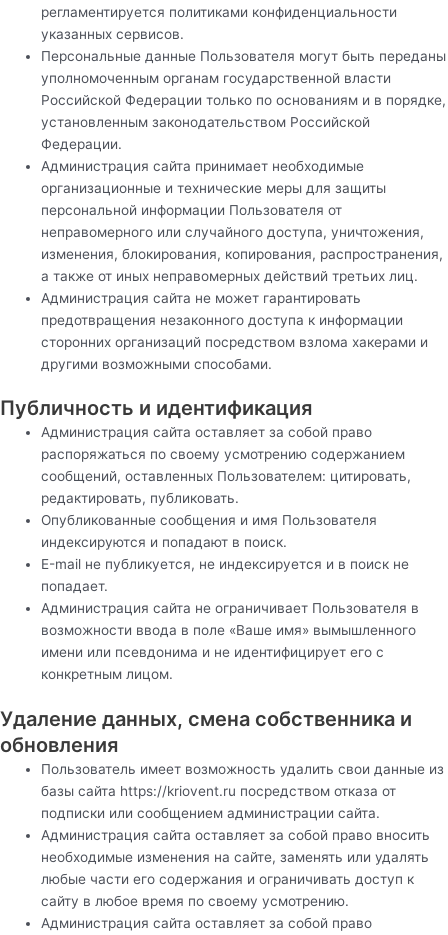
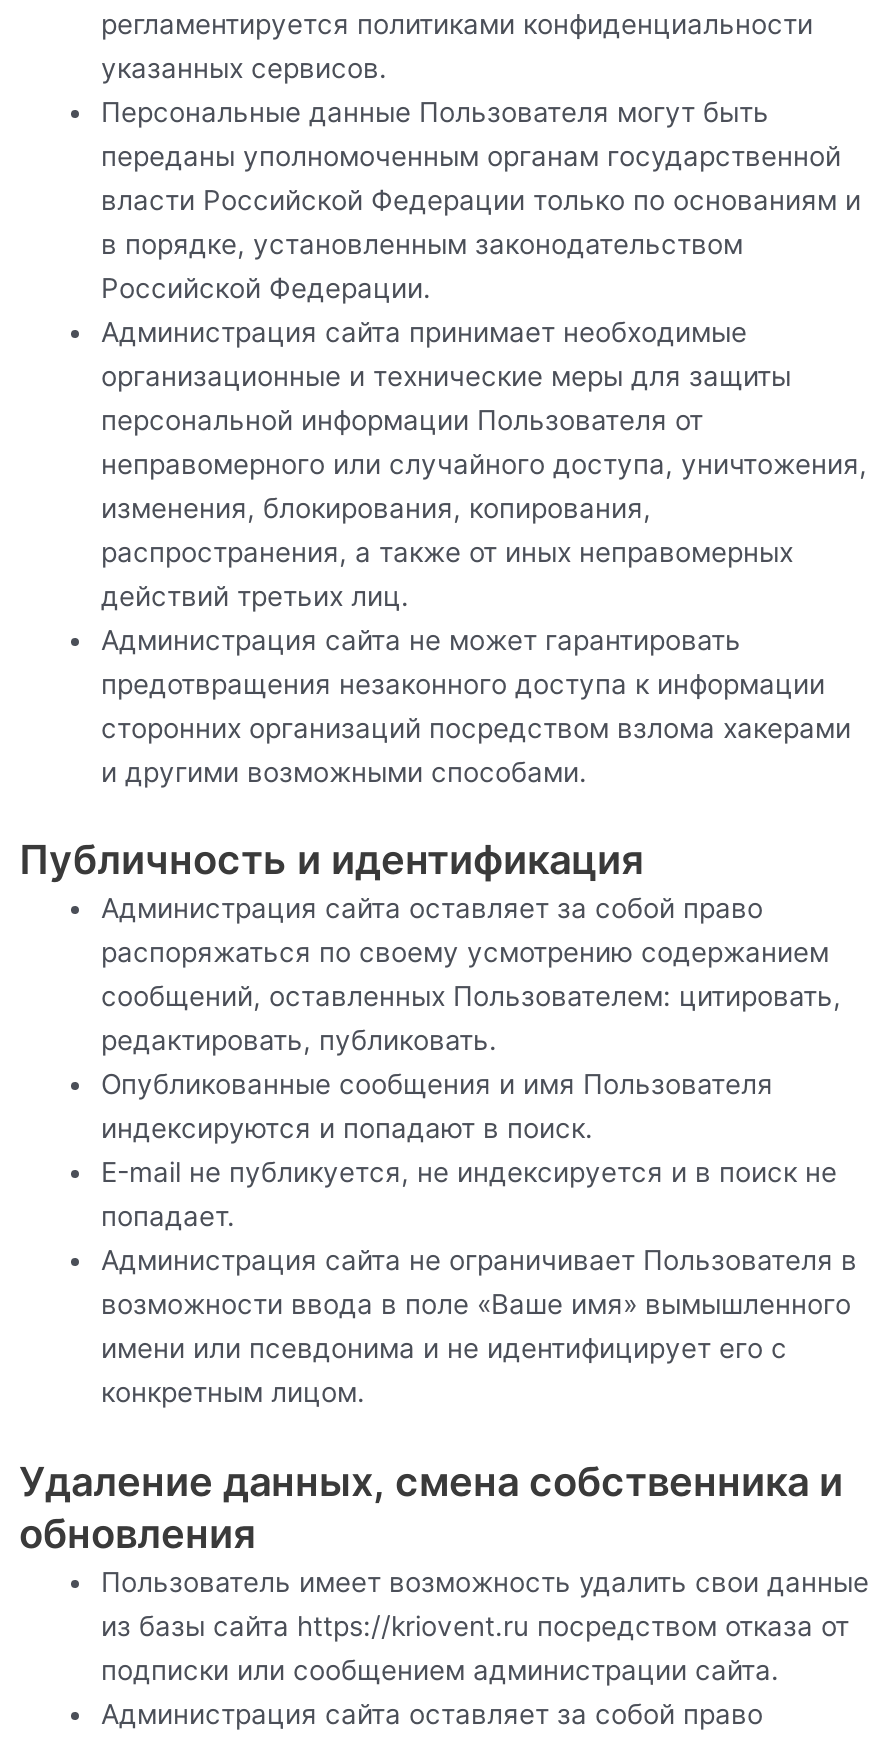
moved down: Администрация сайта не может гарантировать | предотвращения незаконного доступа к информации

moved down: Публичность и идентификация | Администрация сайта оставляет за собой право | распоряжаться по своему усмотрению содержанием | ... | Удаление данных, смена собственника и | обновления

moved down: подписки или сообщением администрации сайта.

- Администрация сайта оставляет за собой право вносить
- необходимые изменения на сайте, заменять или удалять
- любые части его содержания и ограничивать доступ к
- сайту в любое время по своему усмотрению.
